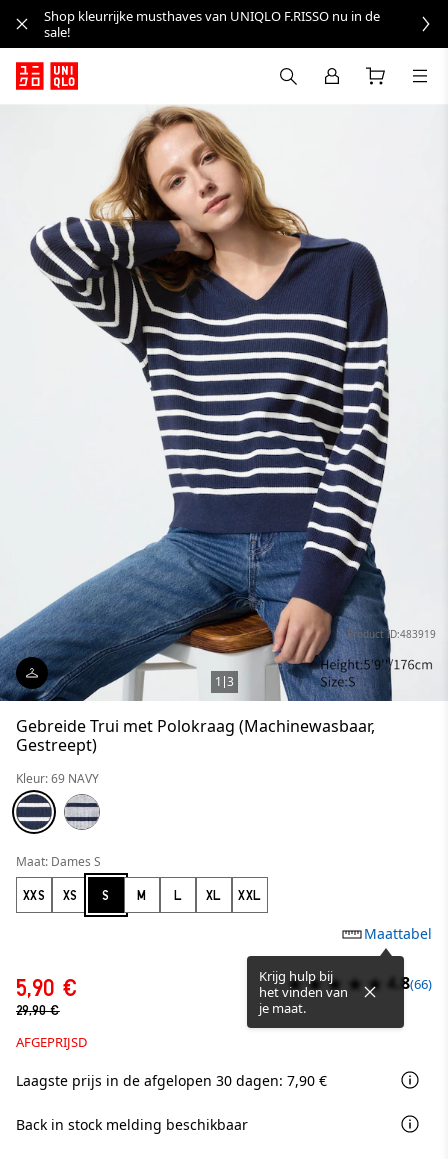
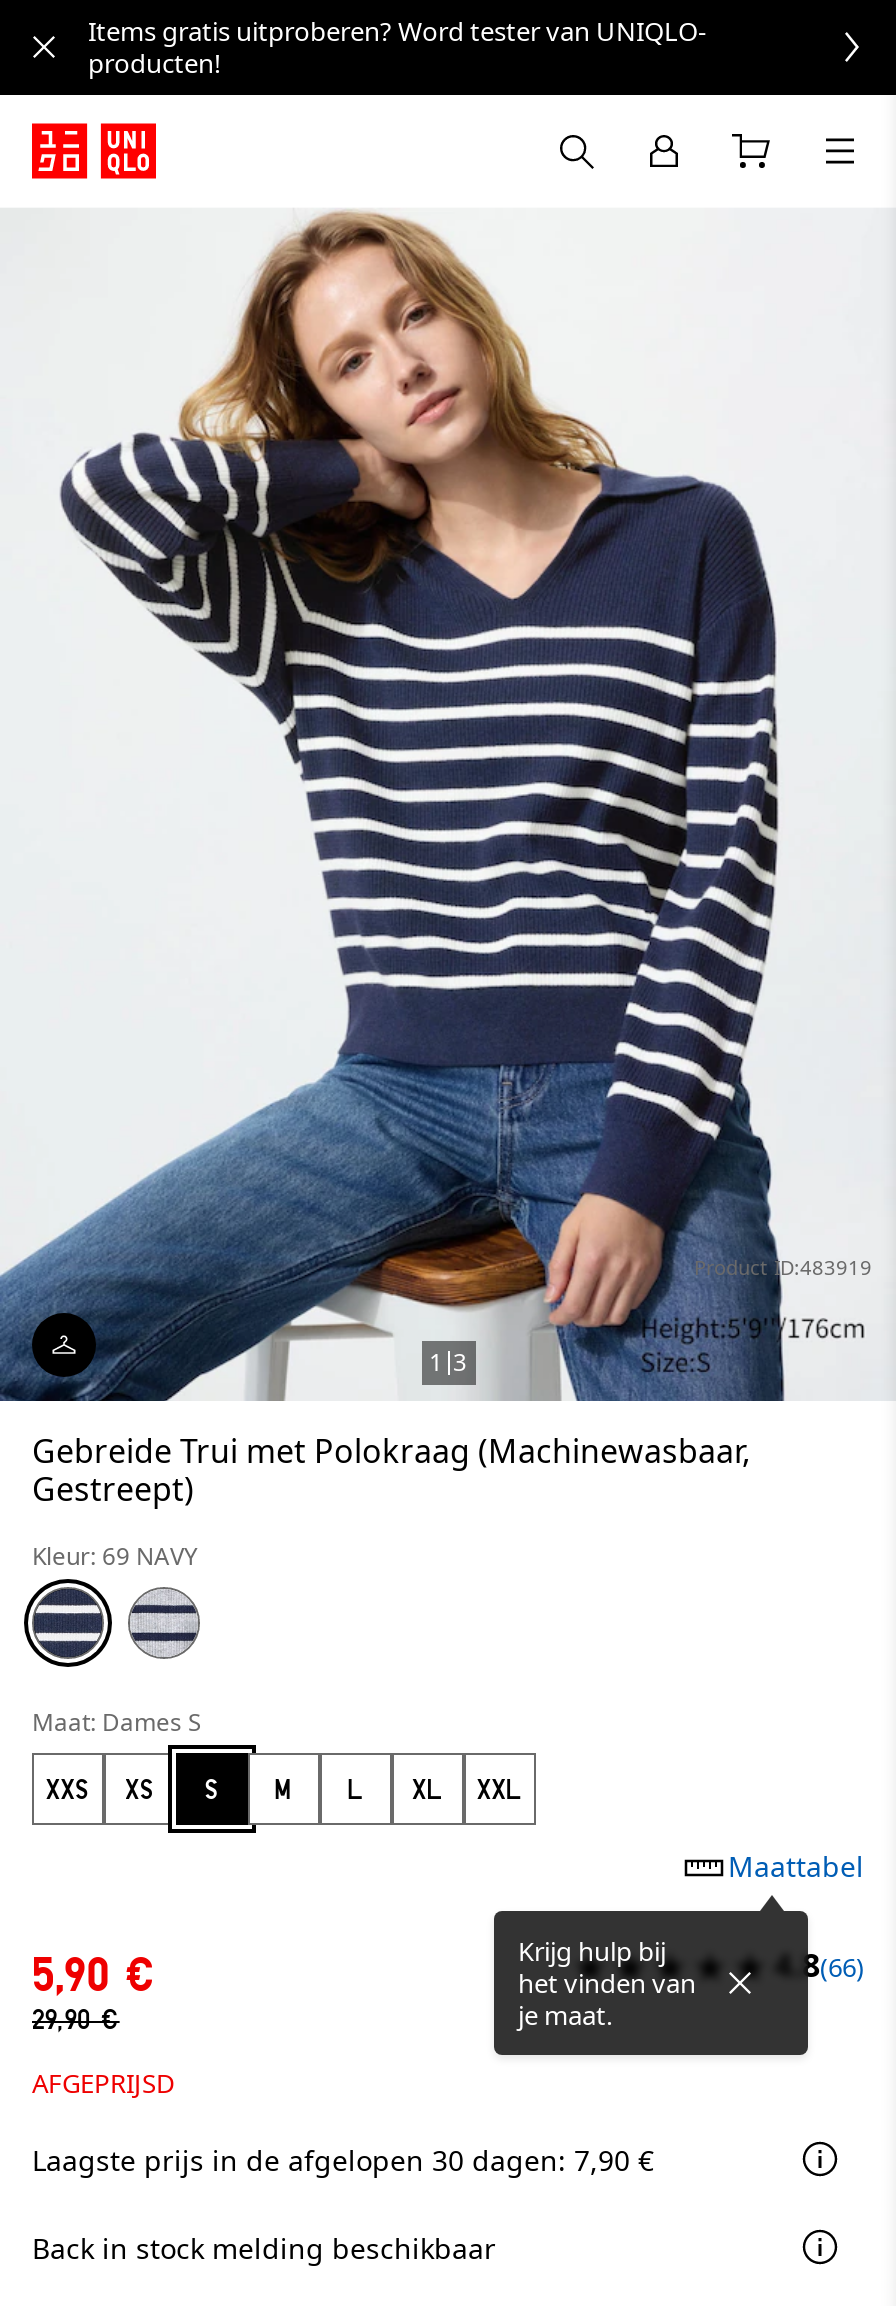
- Shop kleurrijke musthaves van UNIQLO F.RISSO nu in de
- sale!
+ Items gratis uitproberen? Word tester van UNIQLO-
+ producten!
